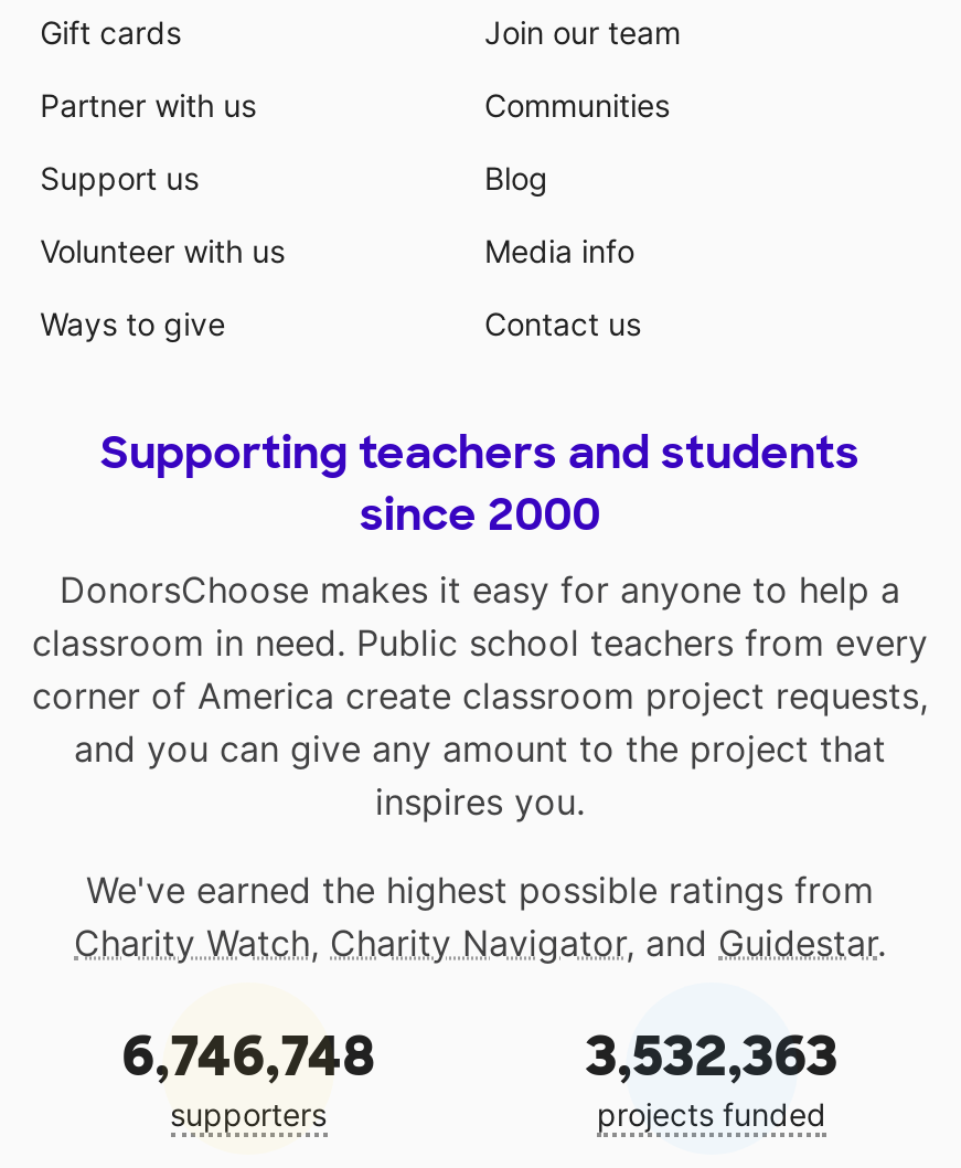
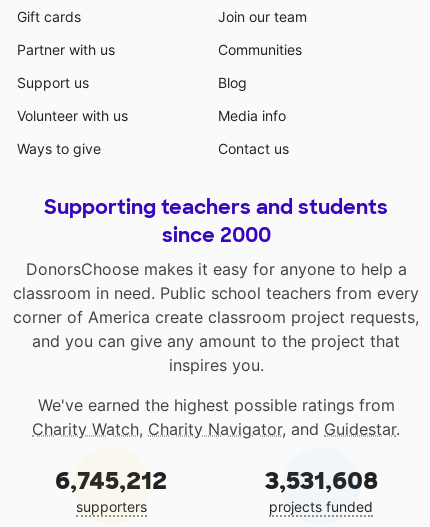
- 6,746,748
+ 6,745,212

- 3,532,363
+ 3,531,608
